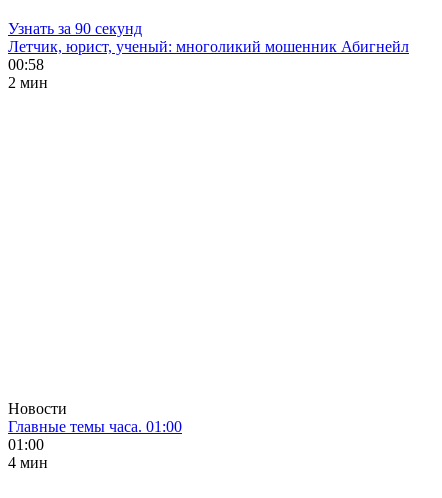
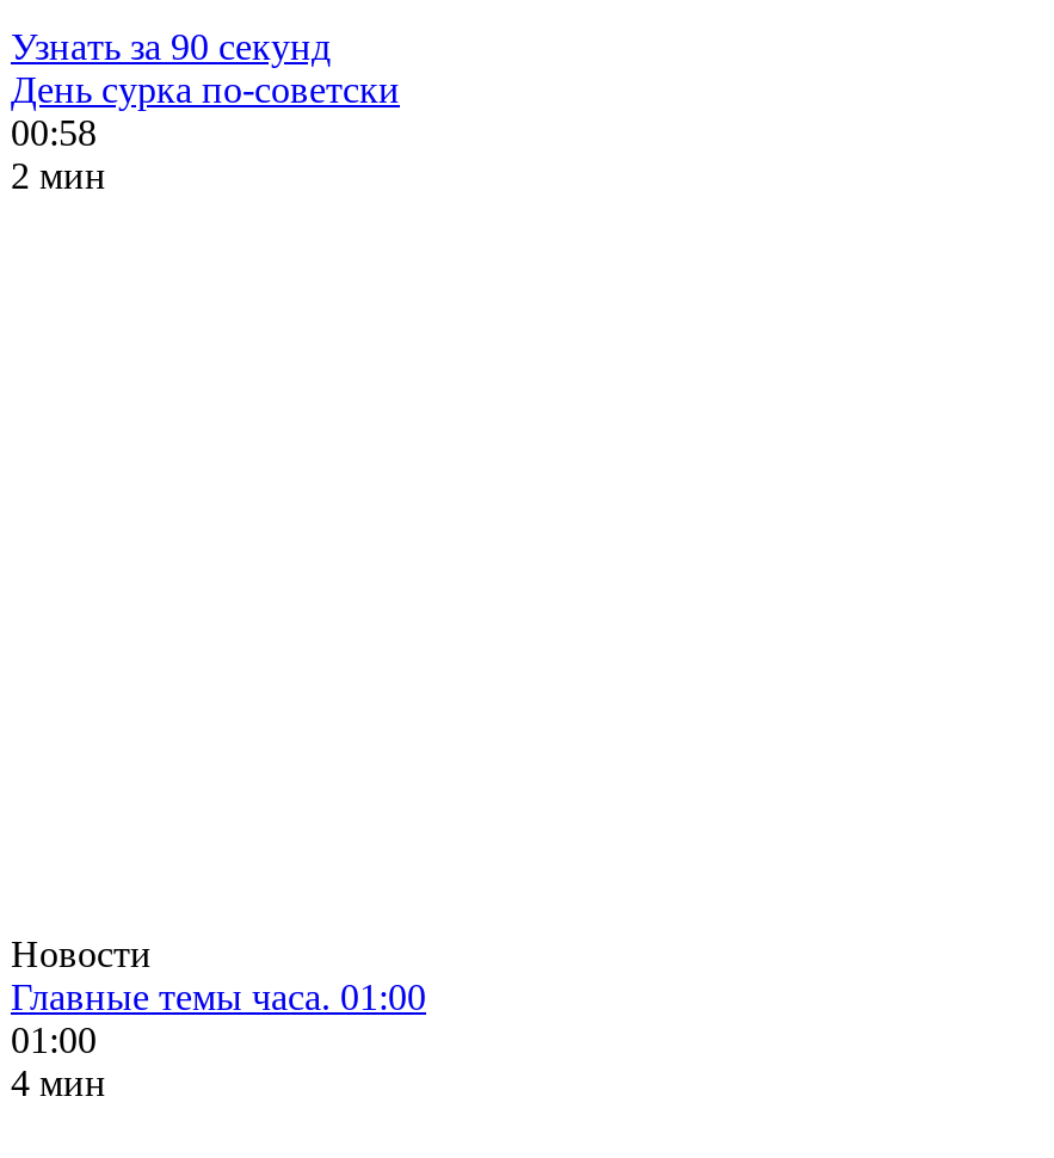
- Летчик, юрист, ученый: многоликий мошенник Абигнейл
+ День сурка по-советски
